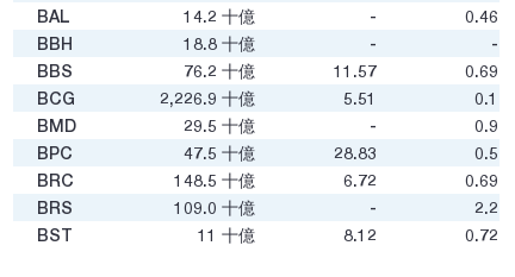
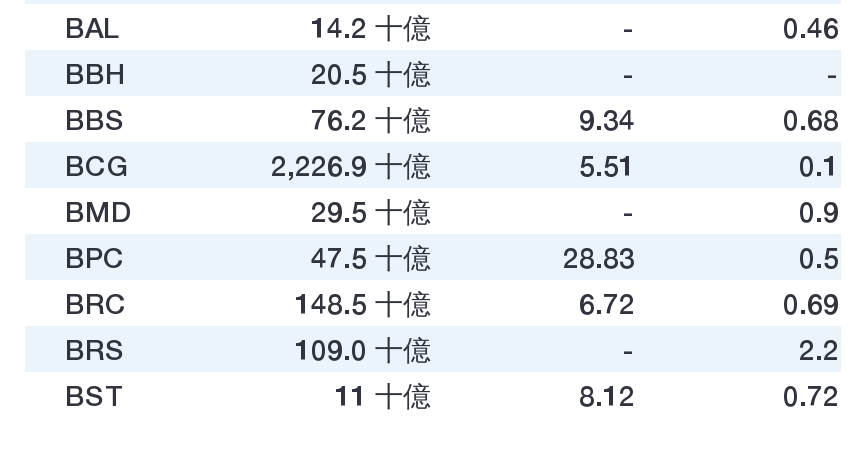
- 18.8十億
+ 20.5十億

- 11.57
+ 9.34

- 0.69
+ 0.68
